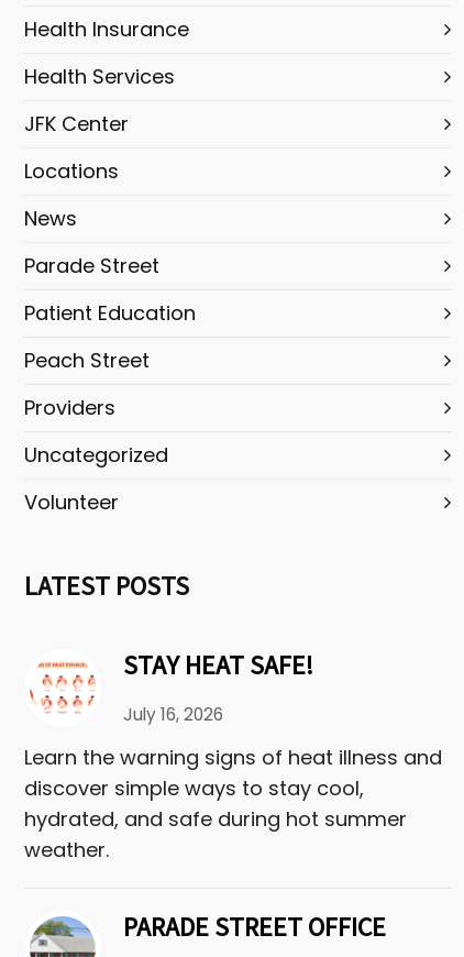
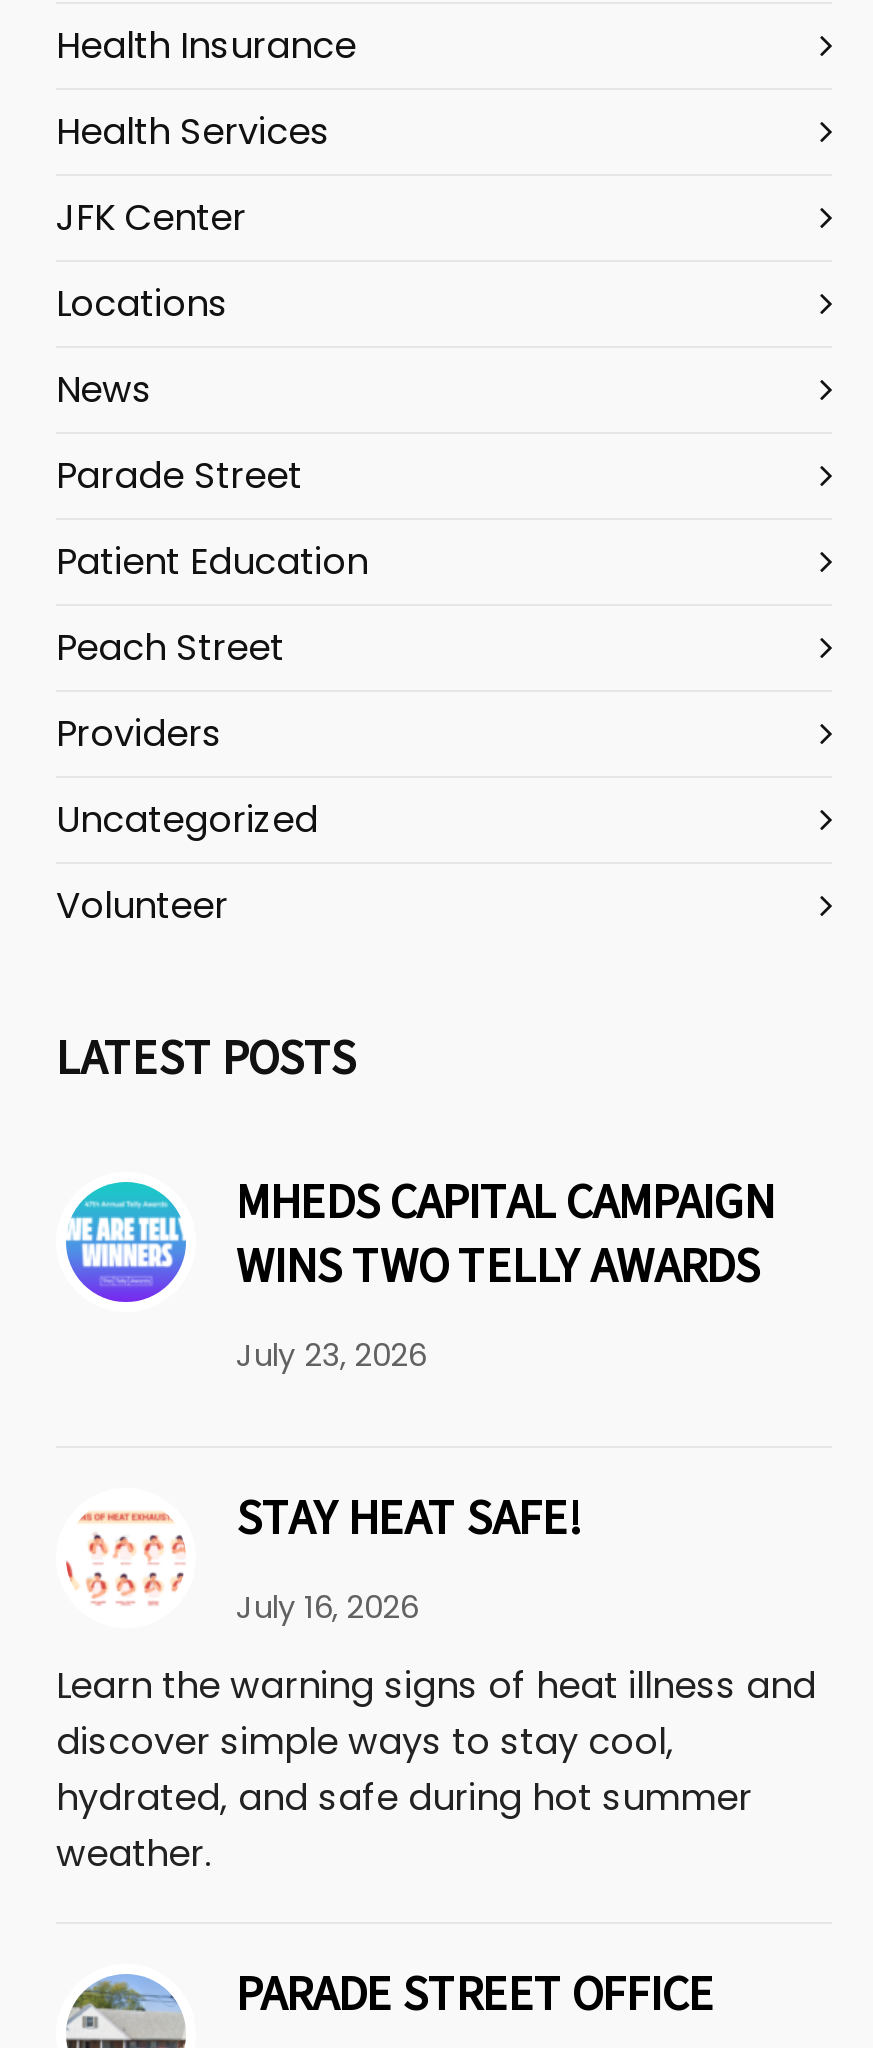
+ [image]
+ MHEDS CAPITAL CAMPAIGN
+ WINS TWO TELLY AWARDS
+ July 23, 2026
